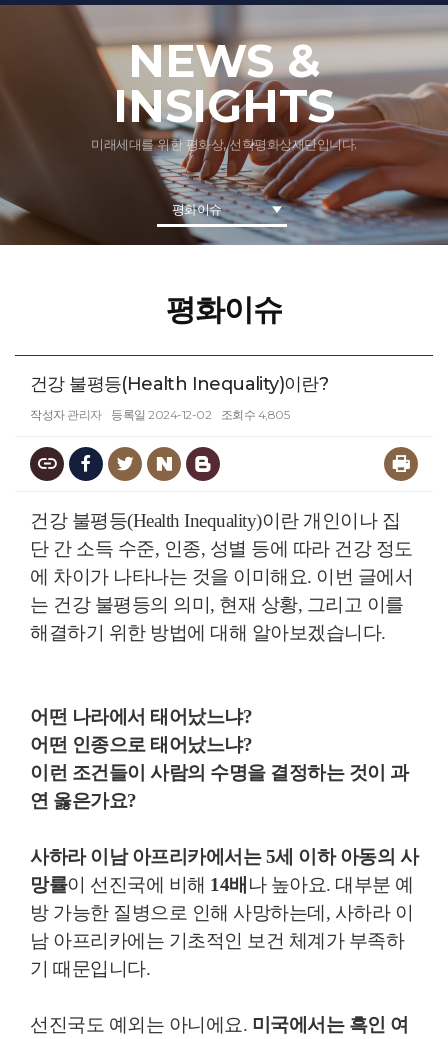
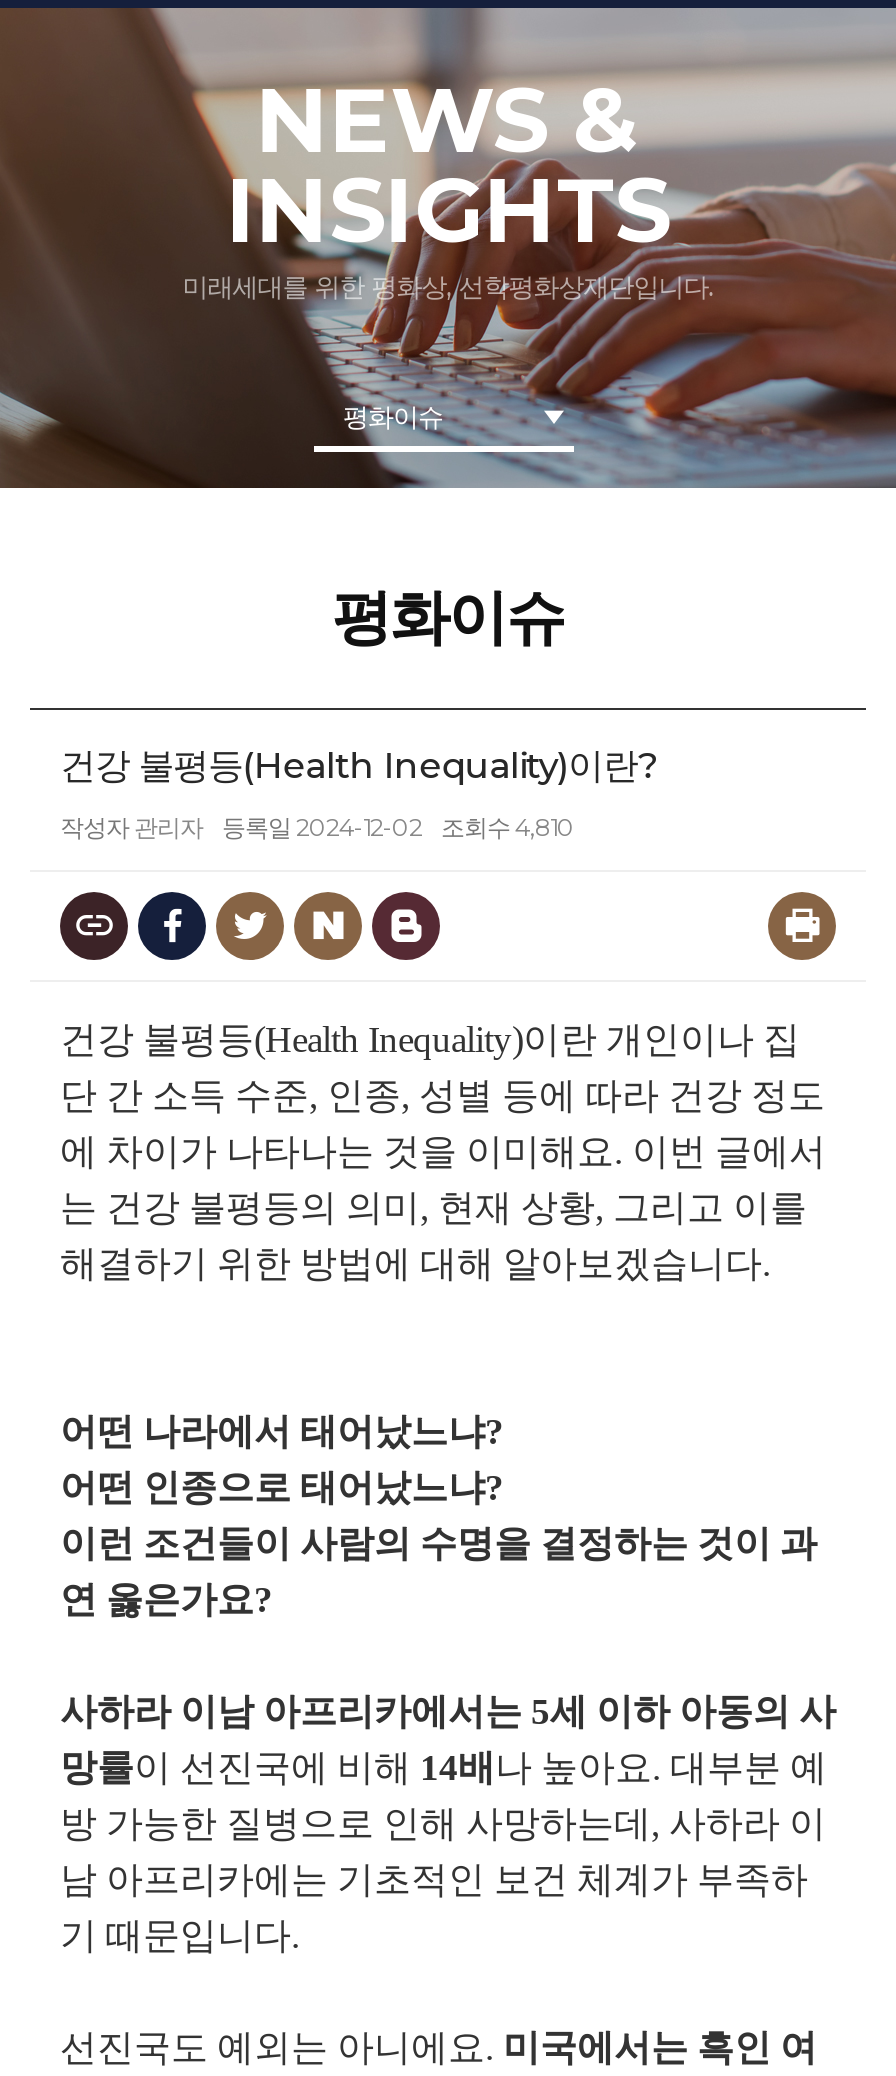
- 작성자 관리자 등록일 2024-12-02 조회수 4,805
+ 작성자 관리자 등록일 2024-12-02 조회수 4,810
